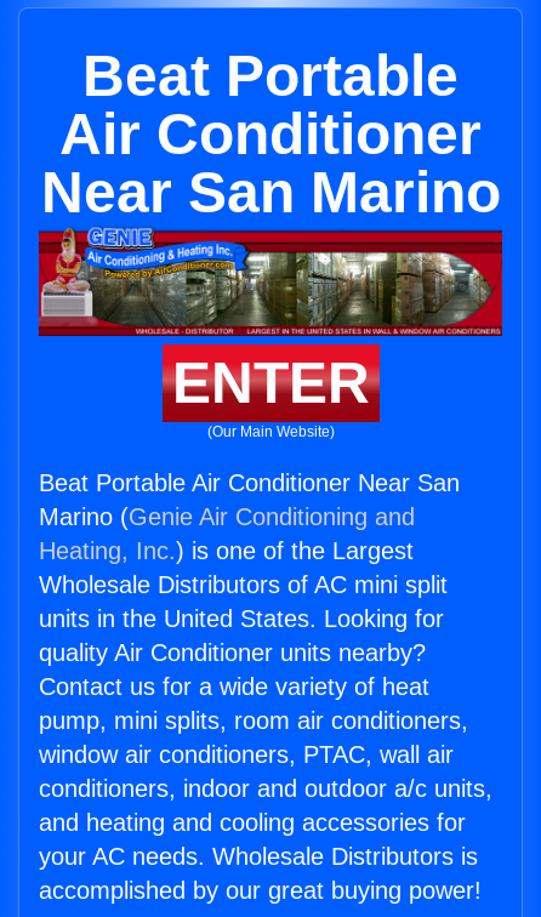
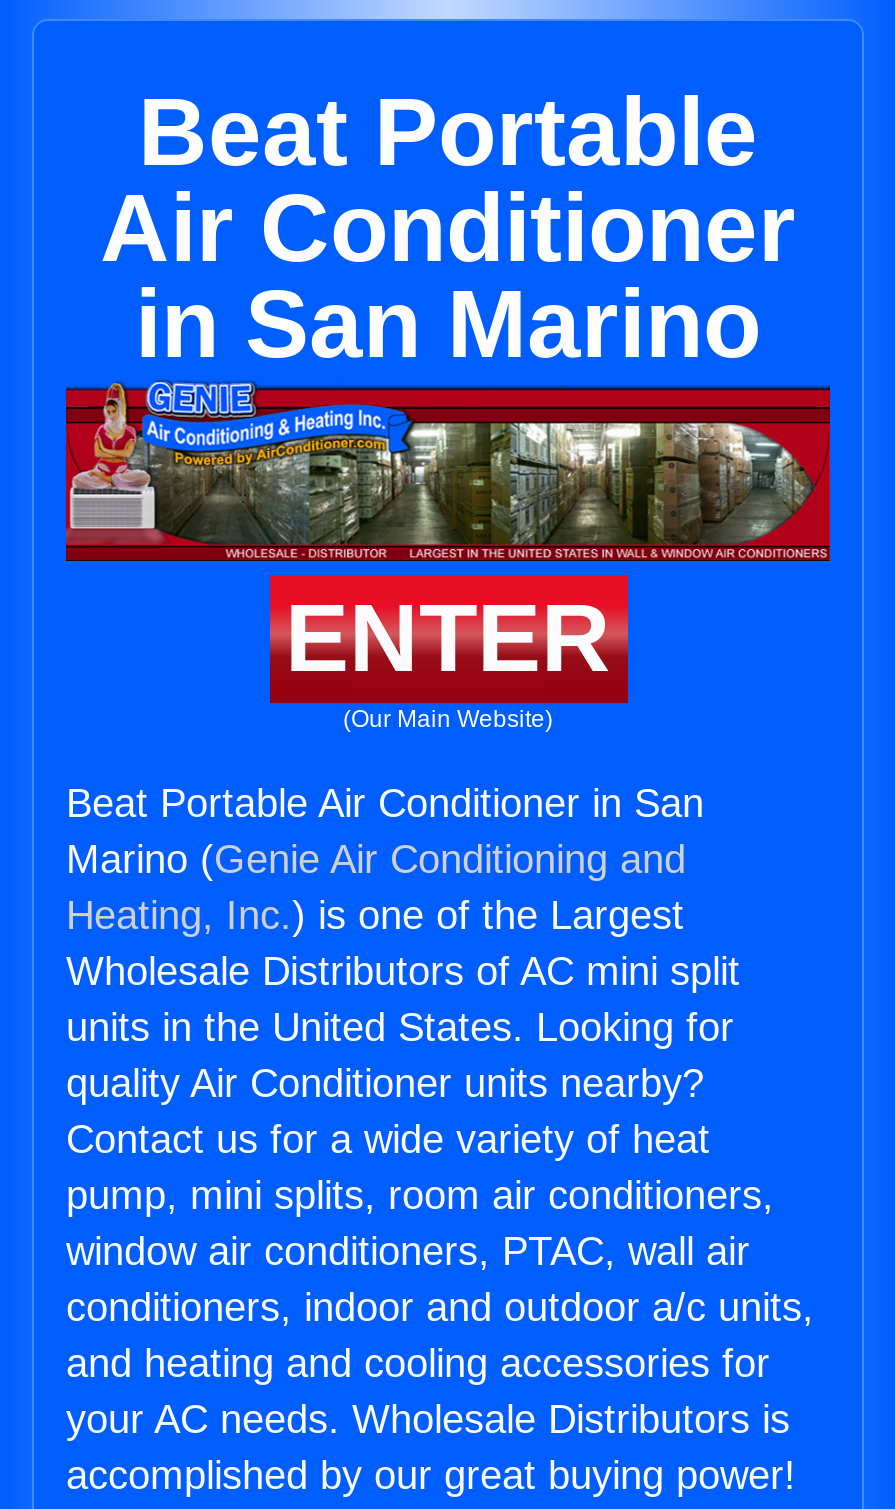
- Near San Marino
+ in San Marino

- Beat Portable Air Conditioner Near San
+ Beat Portable Air Conditioner in San
